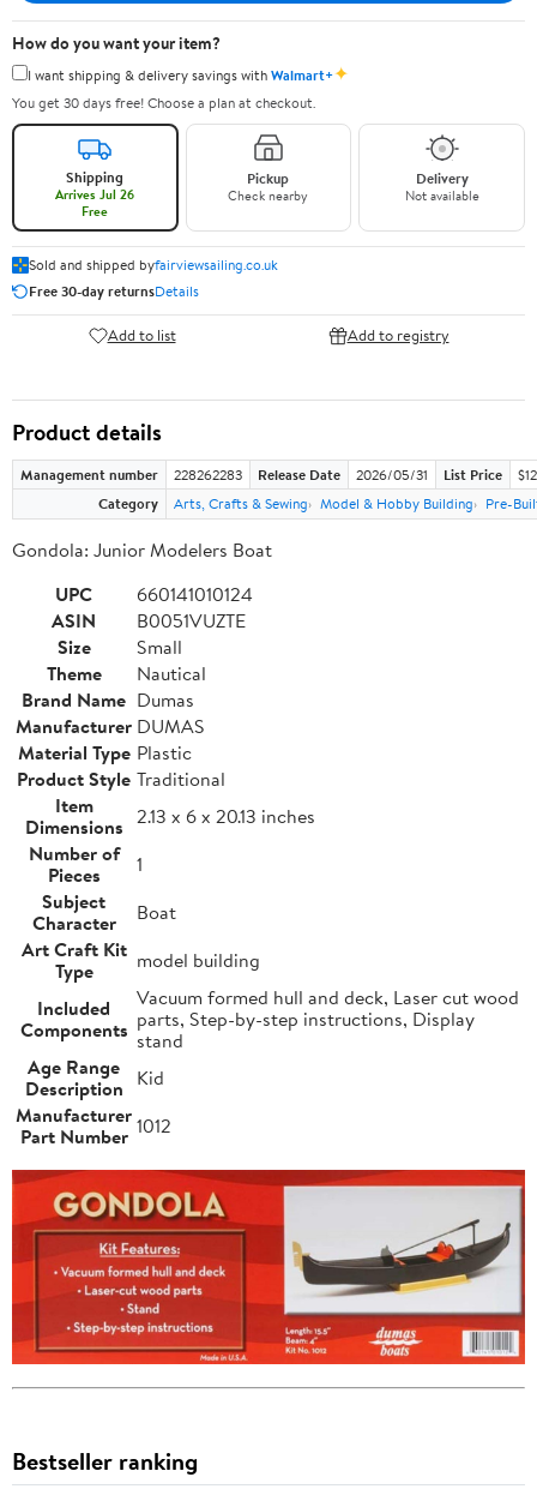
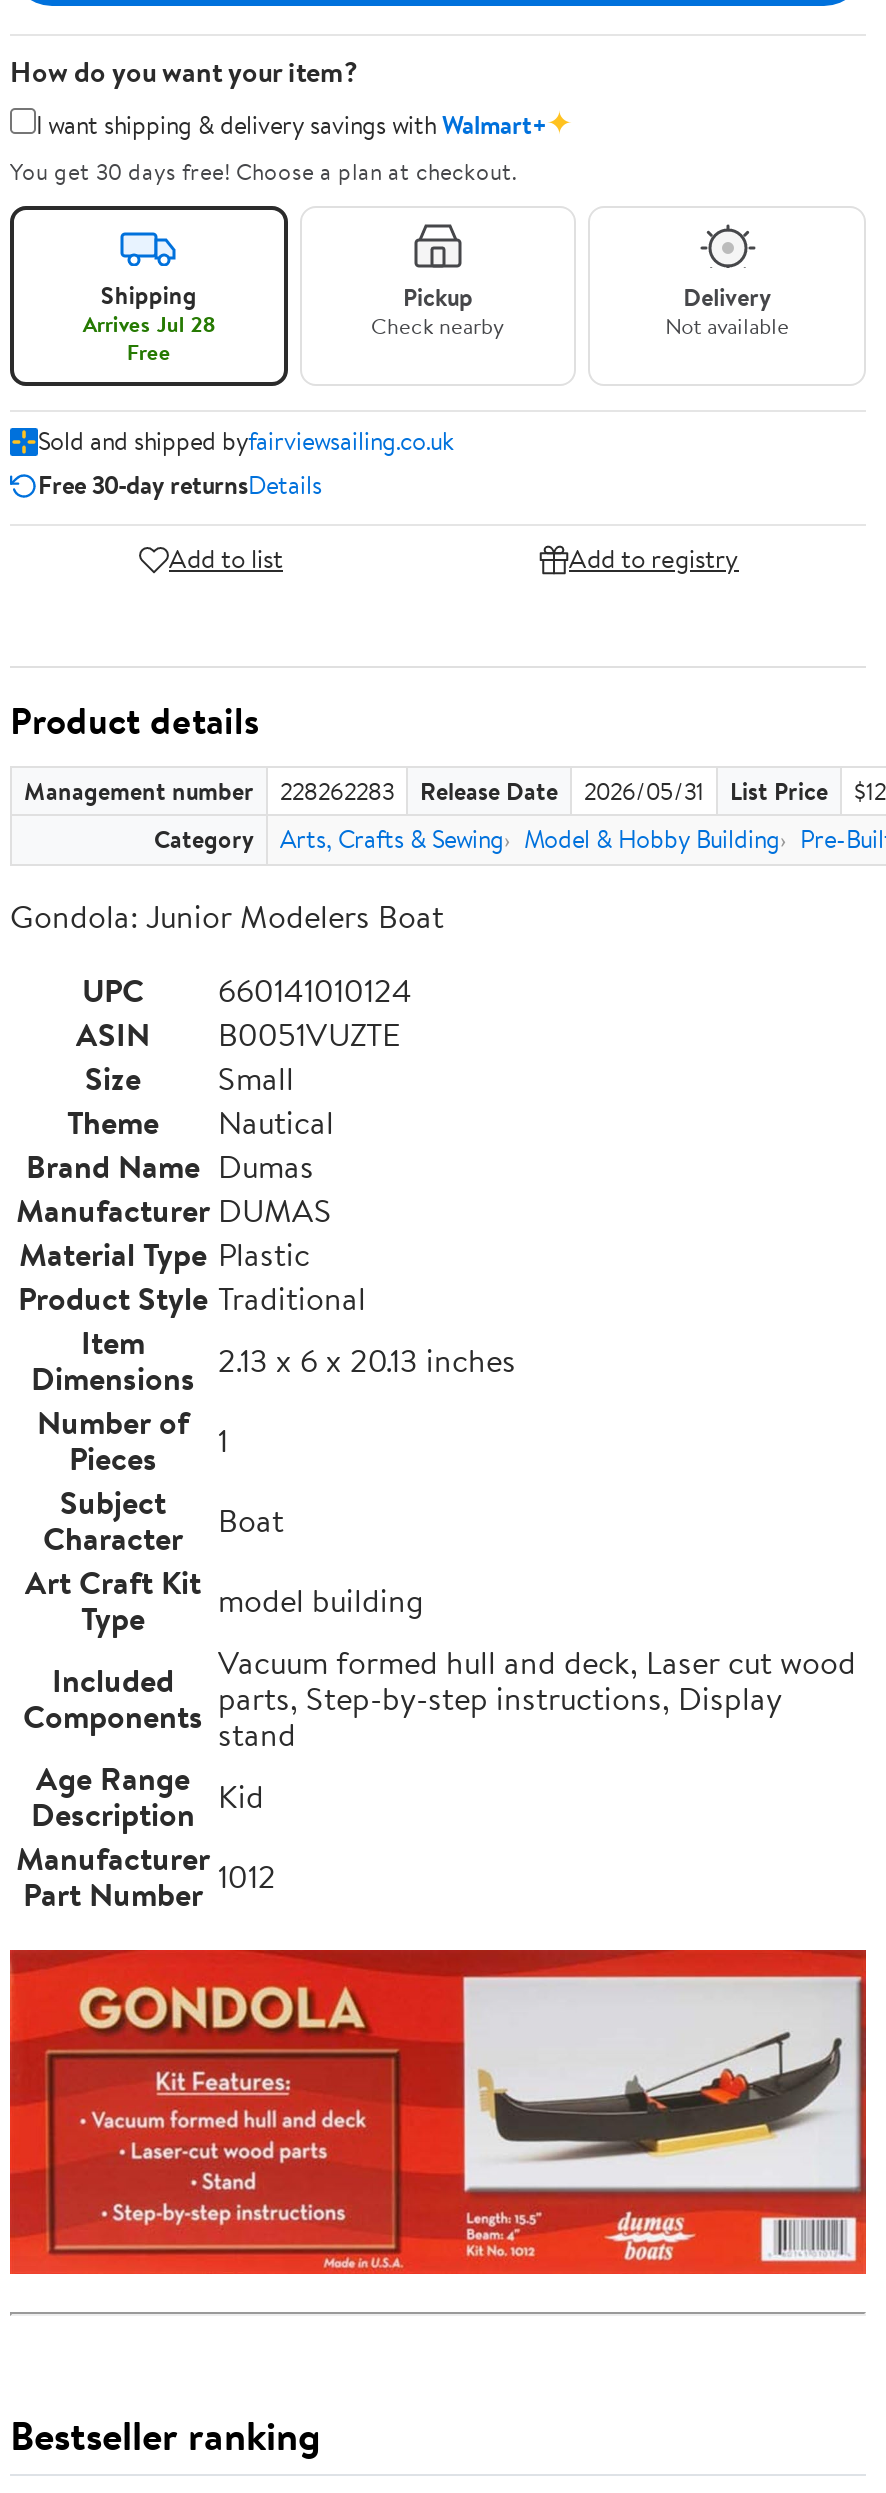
- Arrives Jul 26
+ Arrives Jul 28
